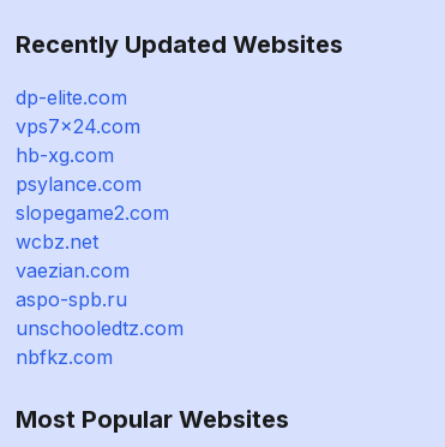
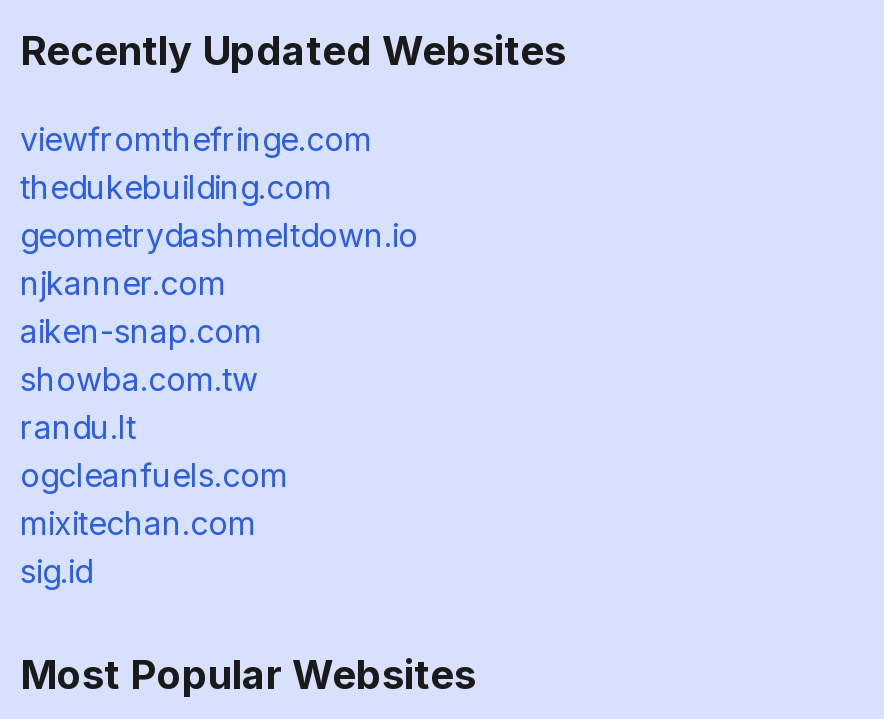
- dp-elite.com
- vps7x24.com
- hb-xg.com
- psylance.com
- slopegame2.com
- wcbz.net
- vaezian.com
- aspo-spb.ru
- unschooledtz.com
- nbfkz.com
+ viewfromthefringe.com
+ thedukebuilding.com
+ geometrydashmeltdown.io
+ njkanner.com
+ aiken-snap.com
+ showba.com.tw
+ randu.lt
+ ogcleanfuels.com
+ mixitechan.com
+ sig.id
